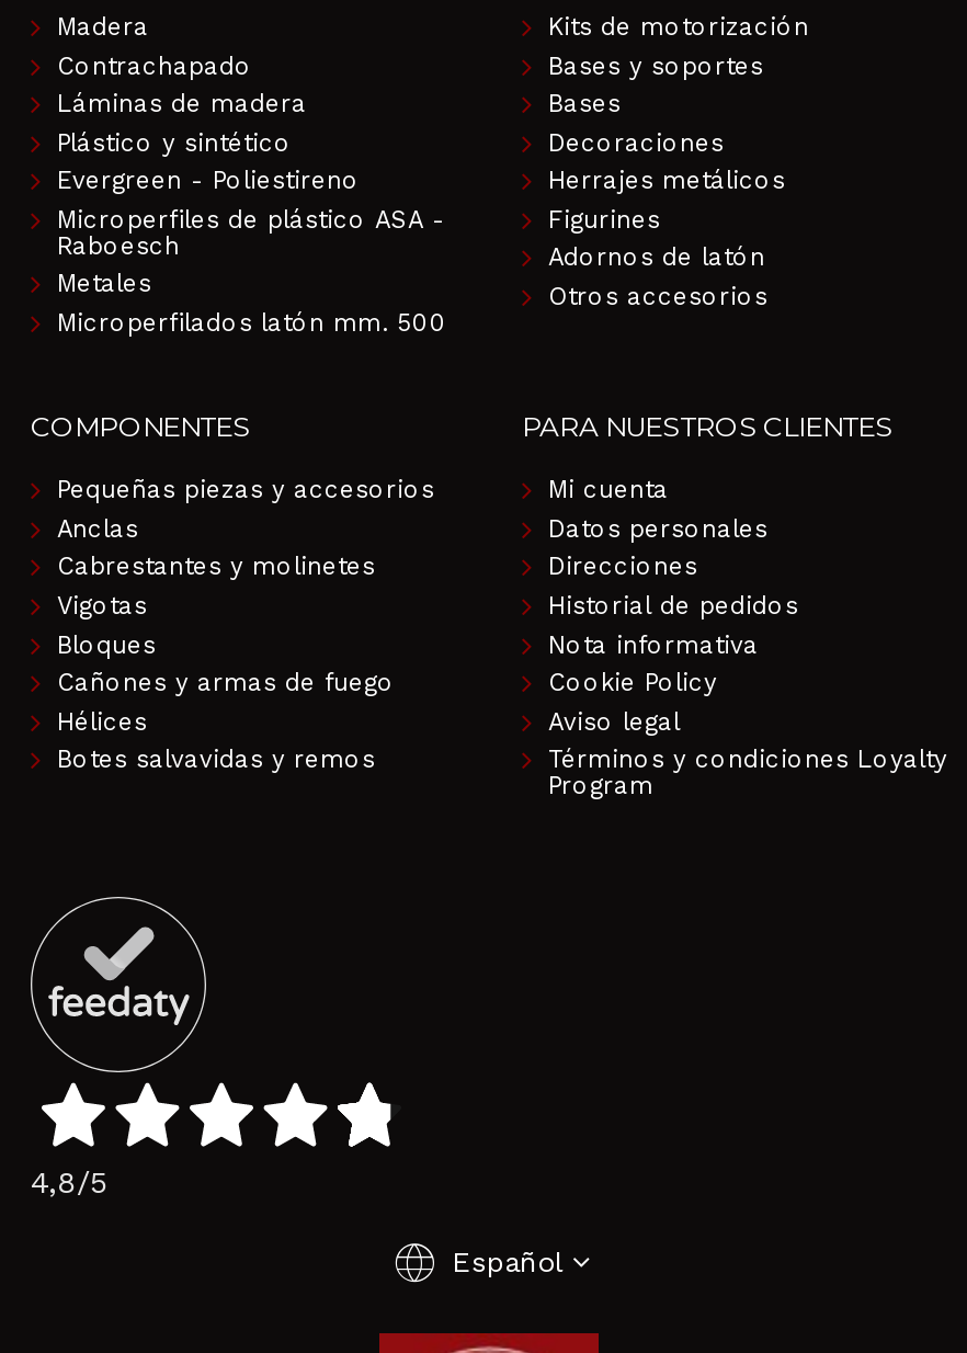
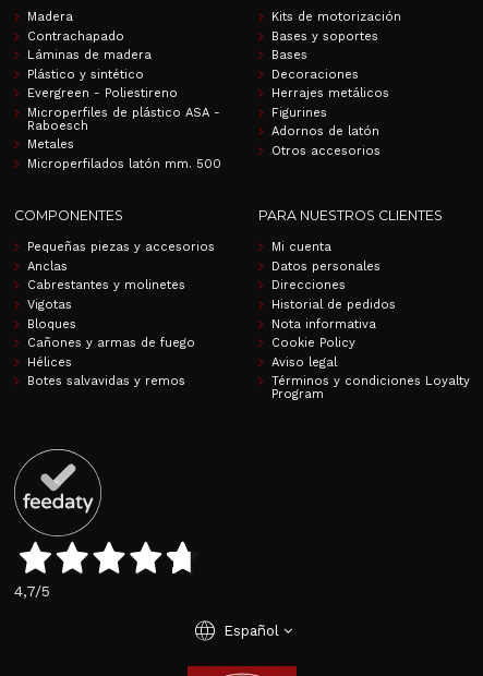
- 4,8/5
+ 4,7/5
